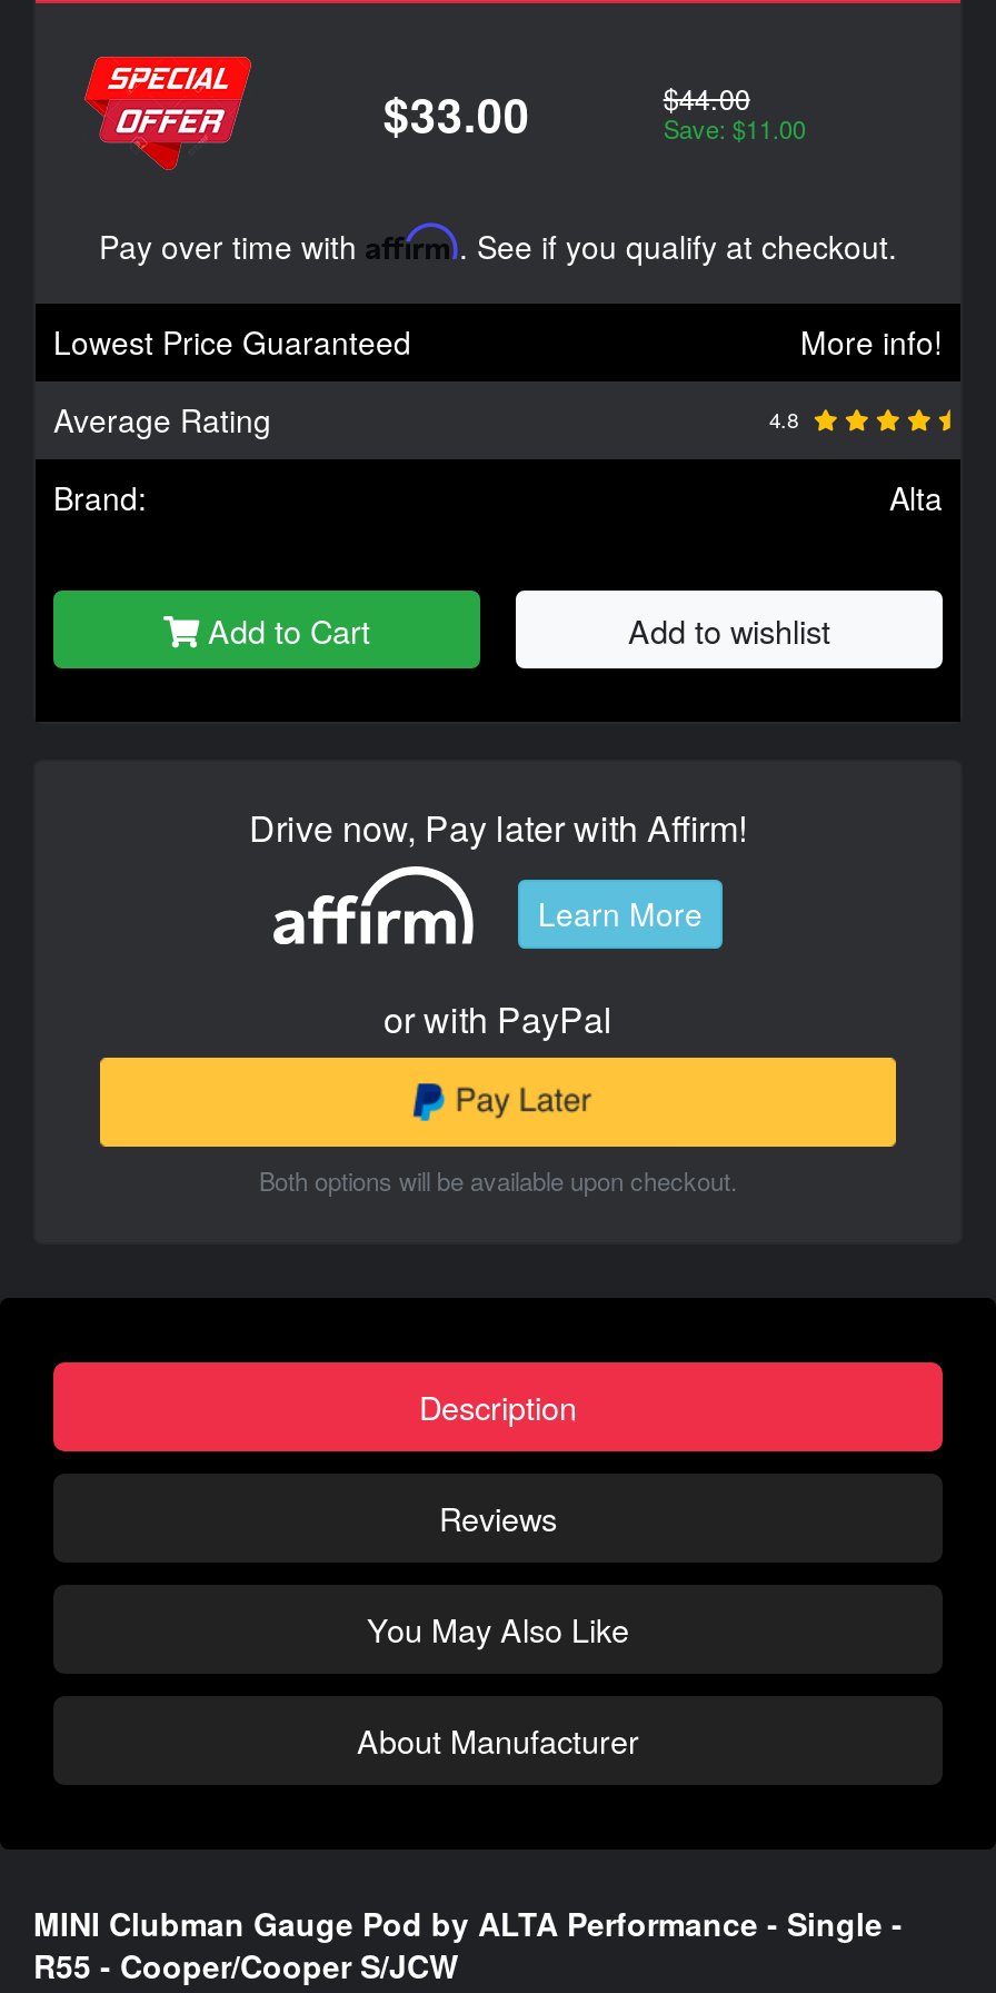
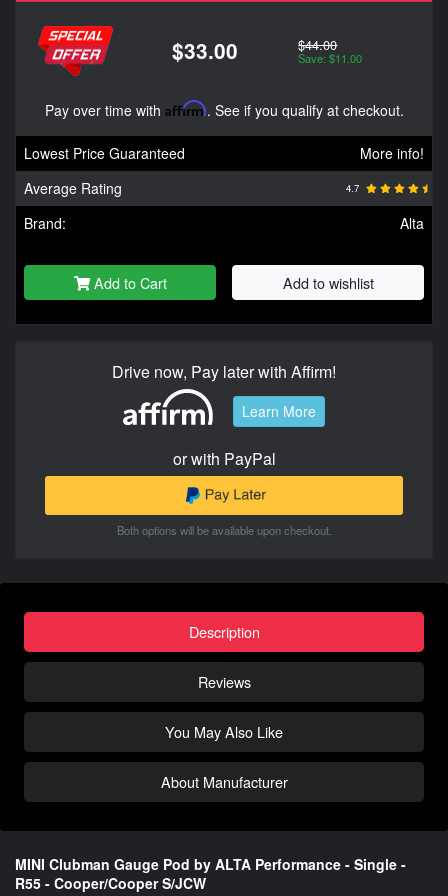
- 4.8
+ 4.7
